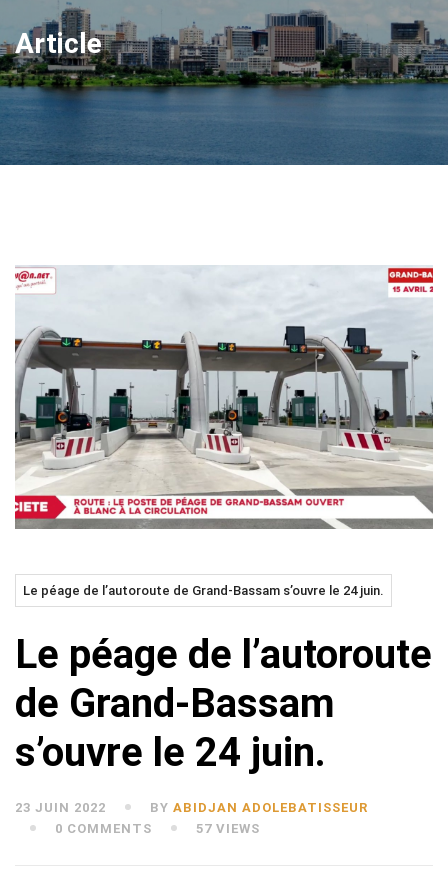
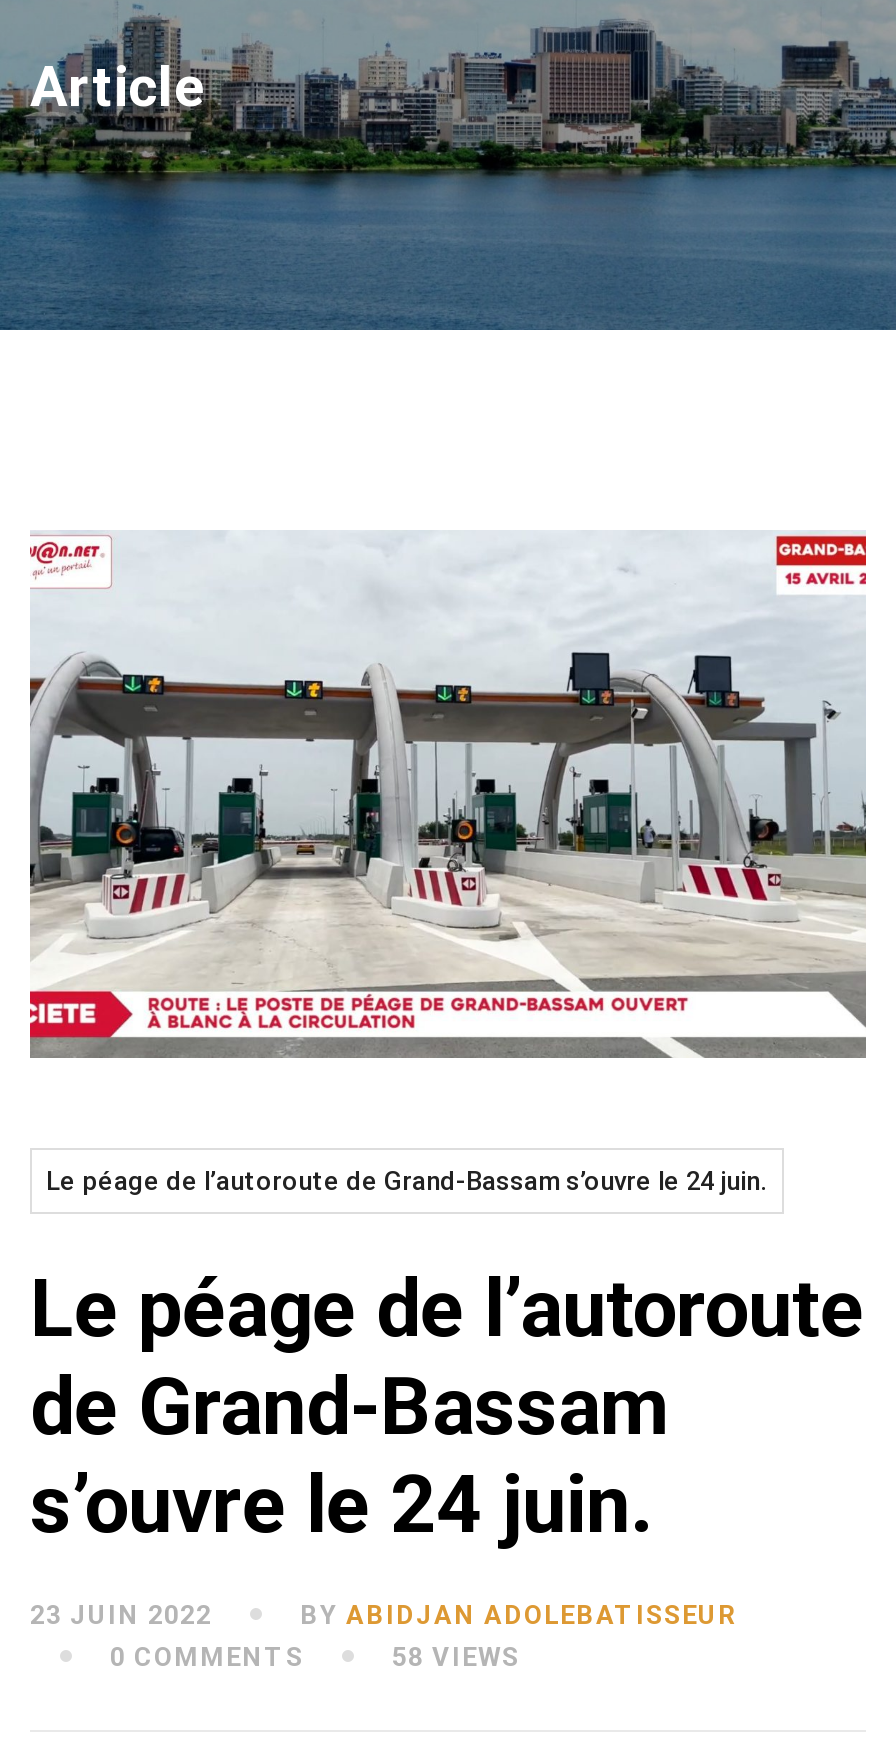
- 57 VIEWS
+ 58 VIEWS
